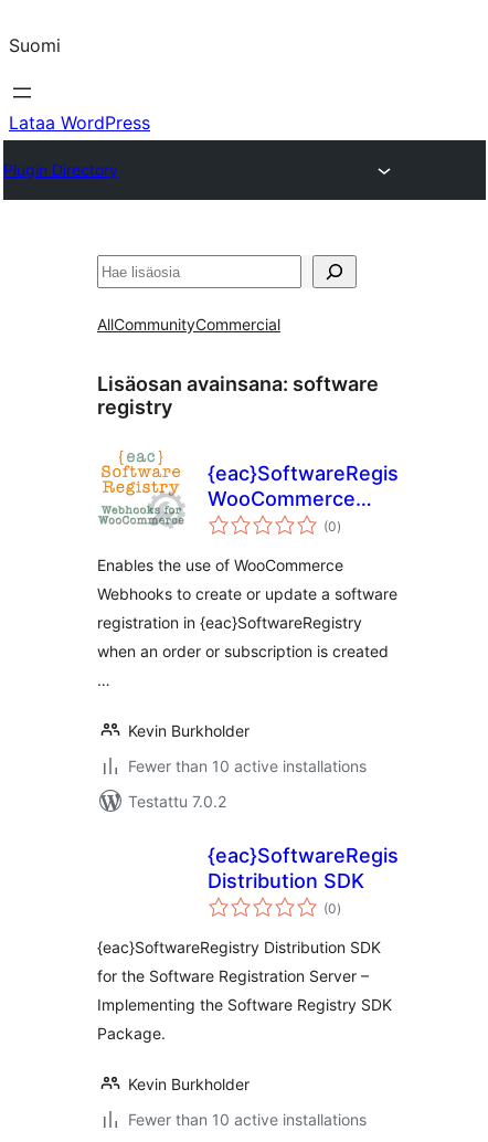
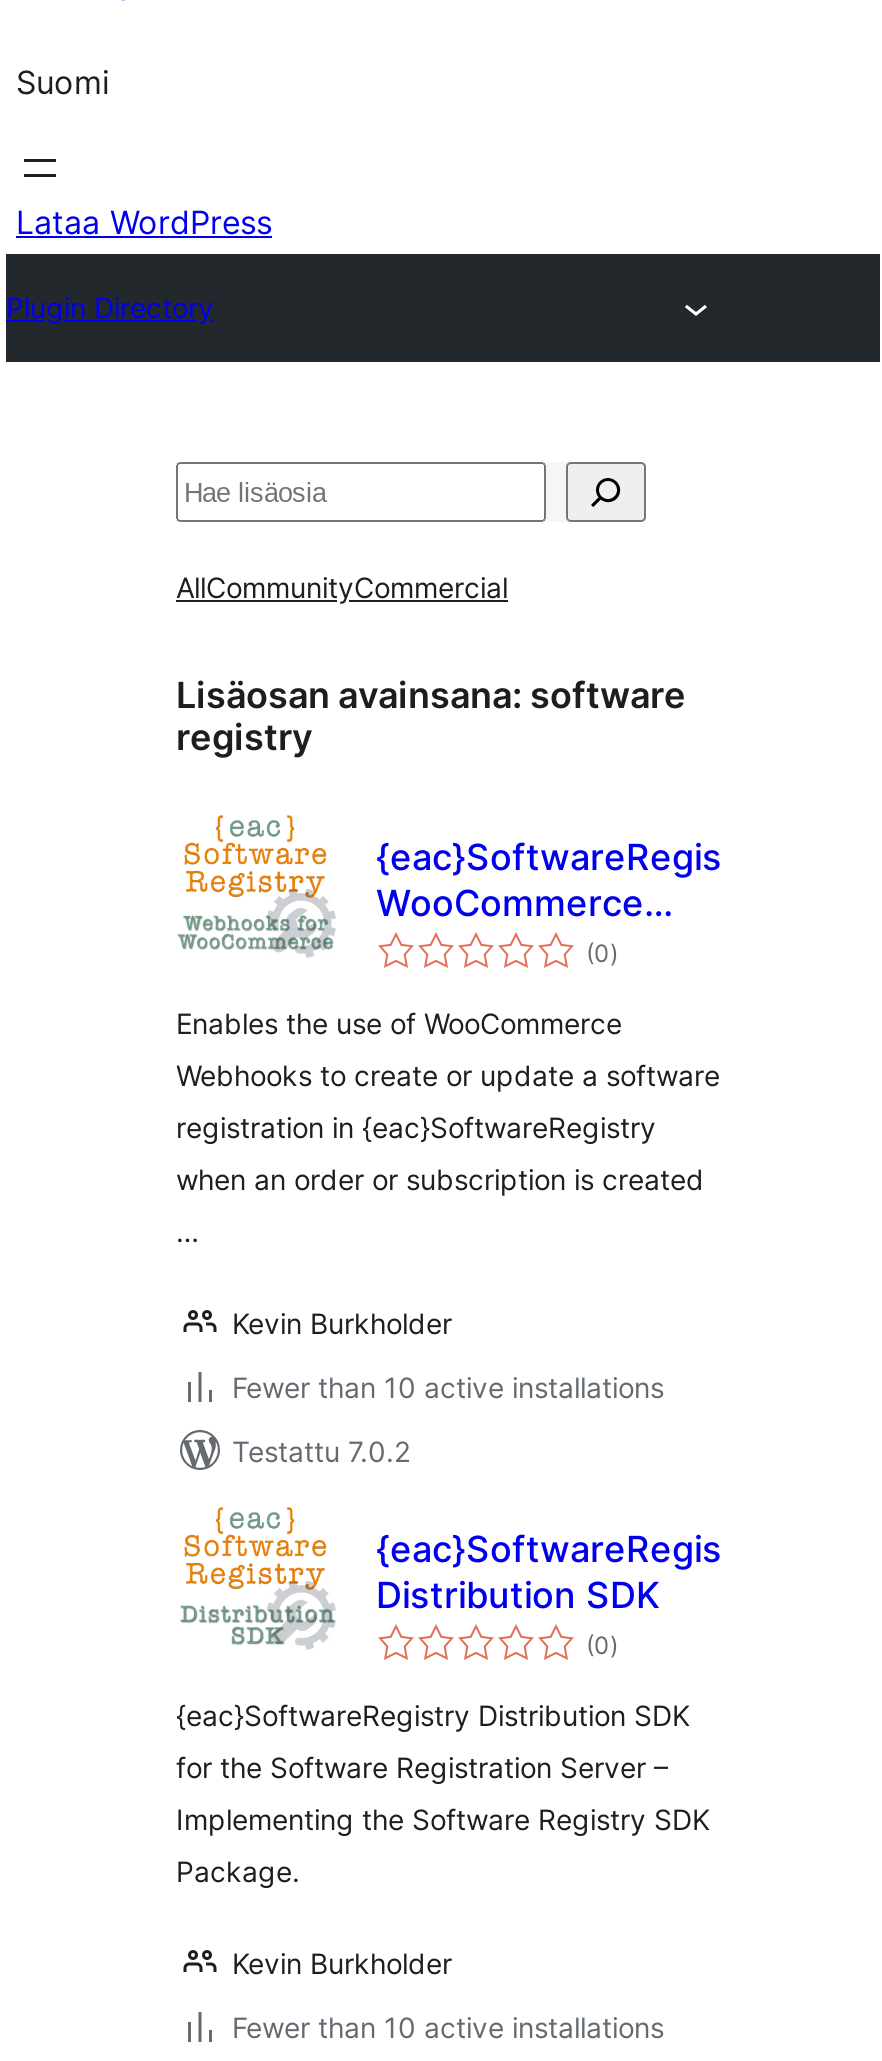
+ [image]
